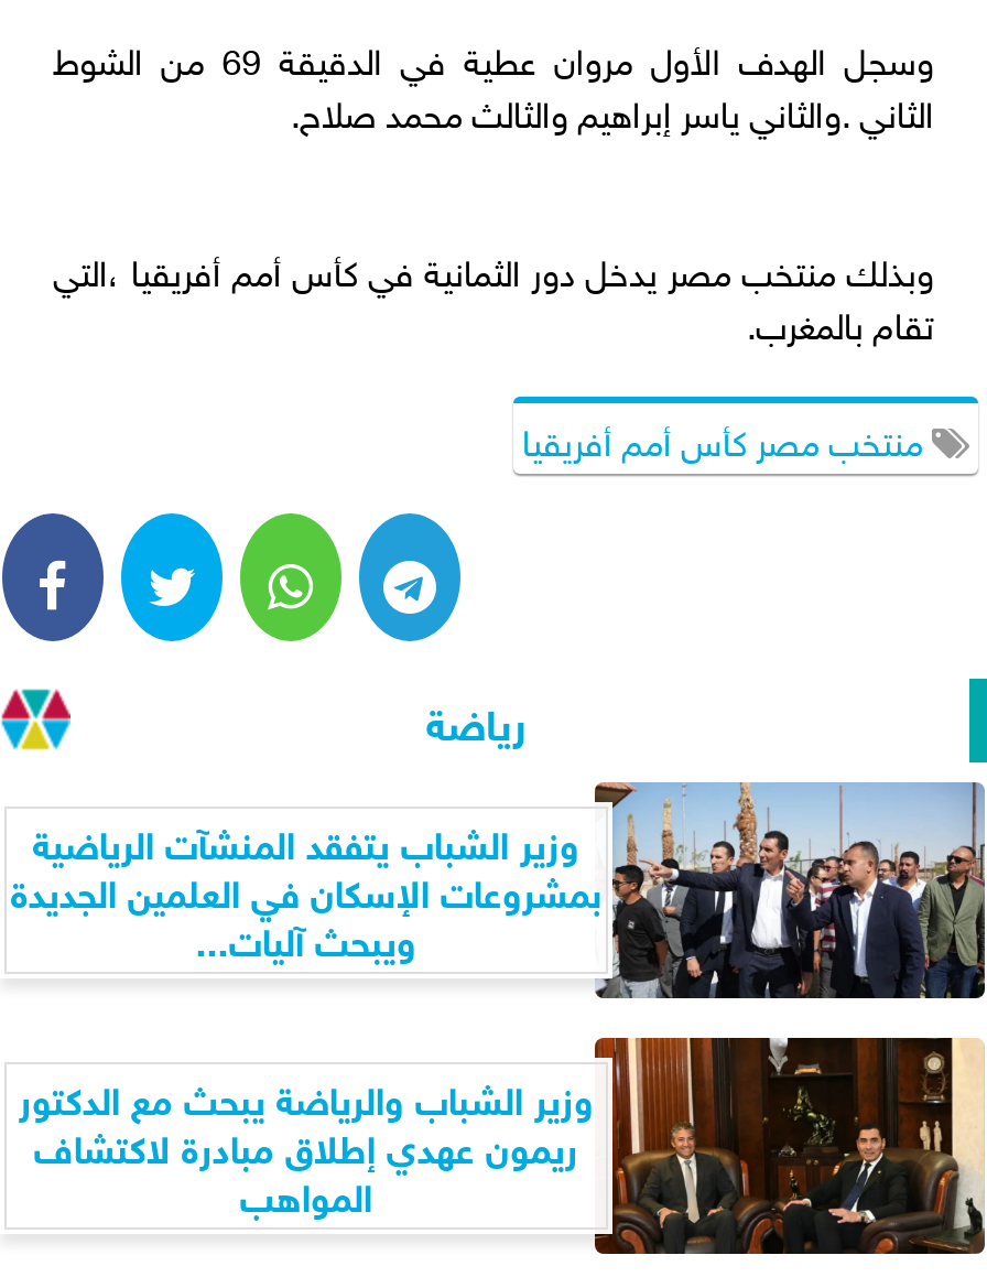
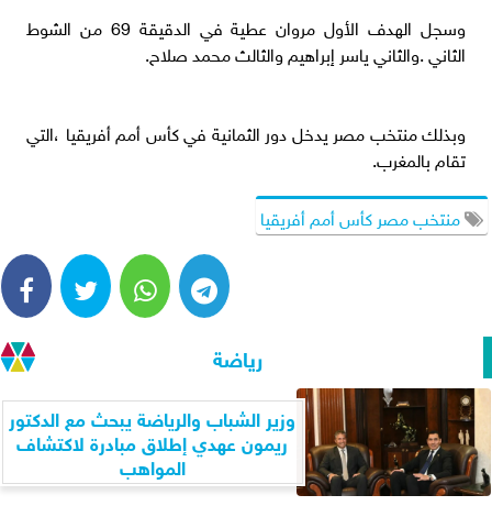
- [image]
- وزير الشباب يتفقد المنشآت الرياضية
- بمشروعات الإسكان في العلمين الجديدة
- ويبحث آليات...
